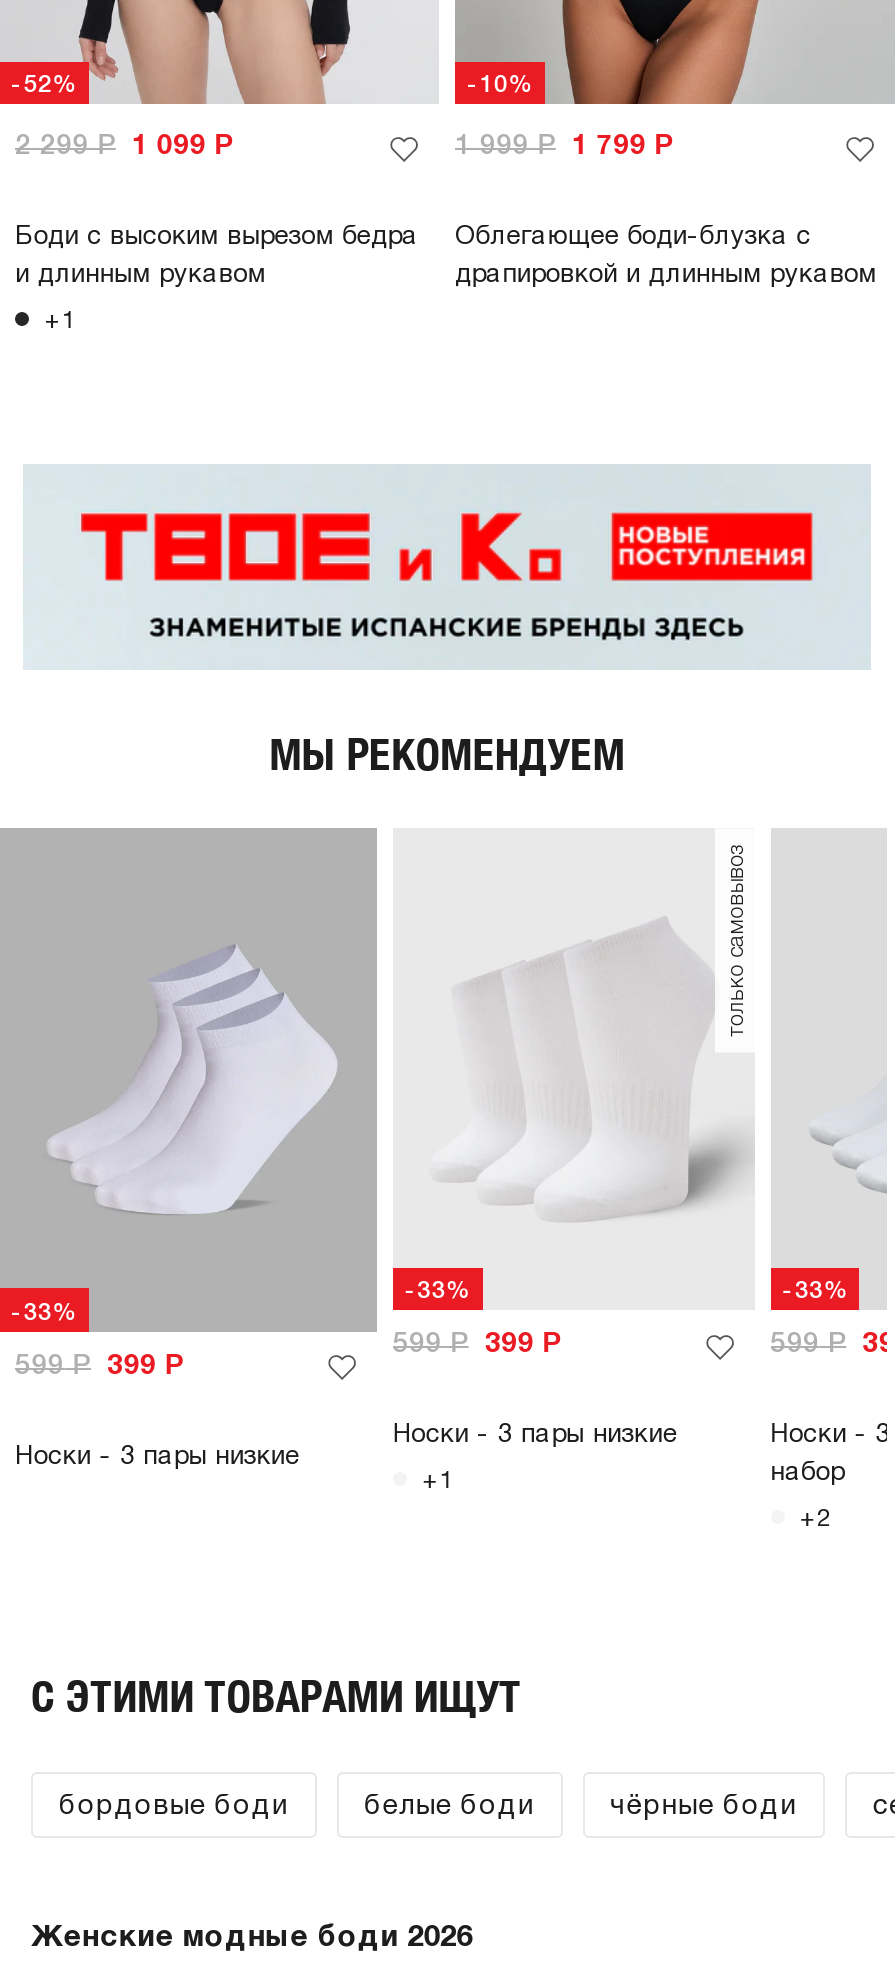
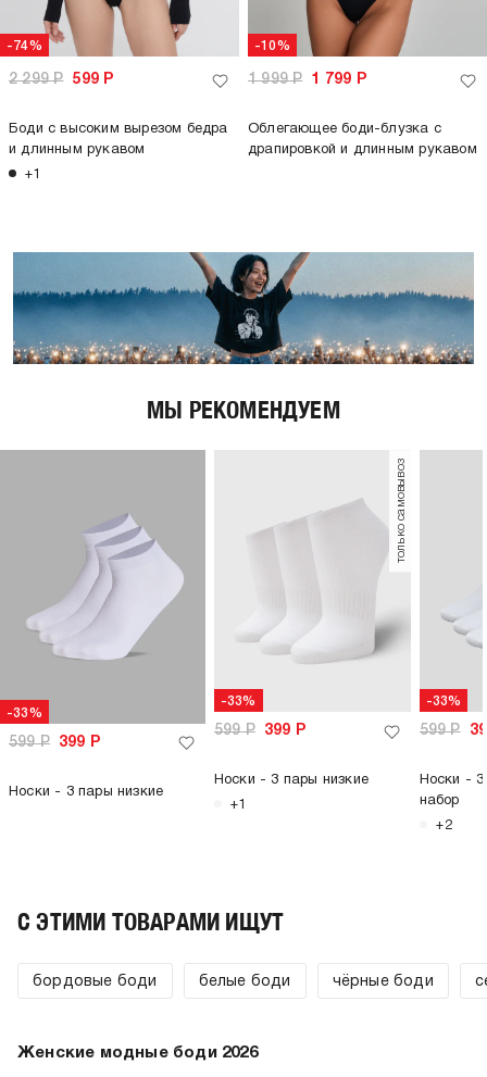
- -52%
+ -74%

- 2 299Р 1 099 Р
+ 2 299Р 599 Р

- [image]
+ [image]
